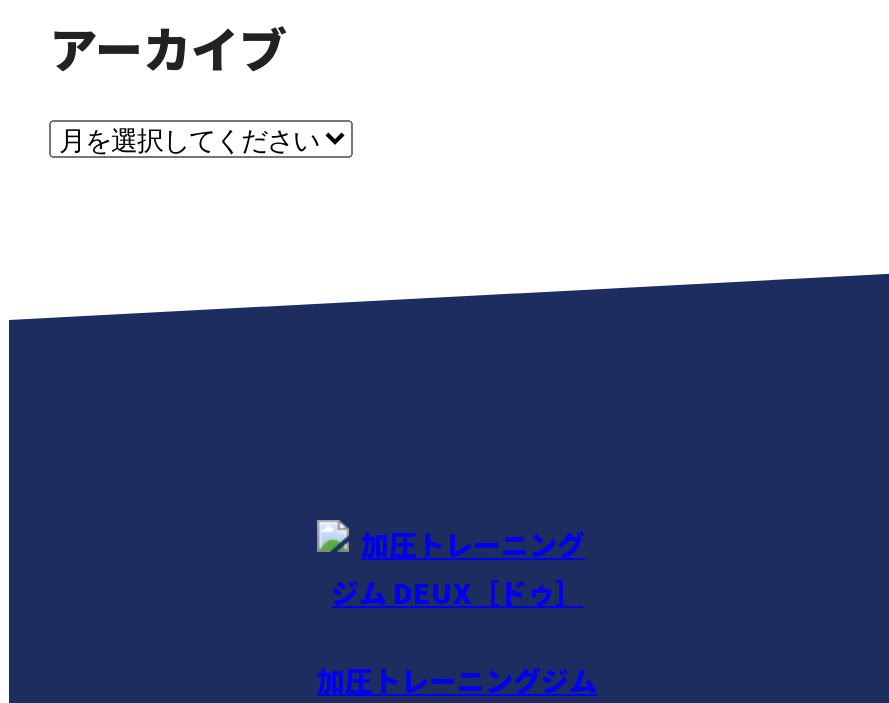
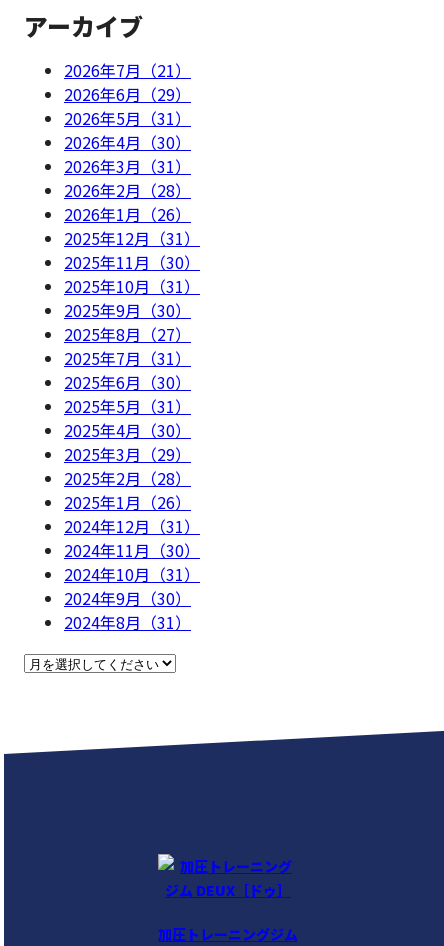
+ 2026年7月（21）
+ 2026年6月（29）
+ 2026年5月（31）
+ 2026年4月（30）
+ 2026年3月（31）
+ 2026年2月（28）
+ 2026年1月（26）
+ 2025年12月（31）
+ 2025年11月（30）
+ 2025年10月（31）
+ 2025年9月（30）
+ 2025年8月（27）
+ 2025年7月（31）
+ 2025年6月（30）
+ 2025年5月（31）
+ 2025年4月（30）
+ 2025年3月（29）
+ 2025年2月（28）
+ 2025年1月（26）
+ 2024年12月（31）
+ 2024年11月（30）
+ 2024年10月（31）
+ 2024年9月（30）
+ 2024年8月（31）
